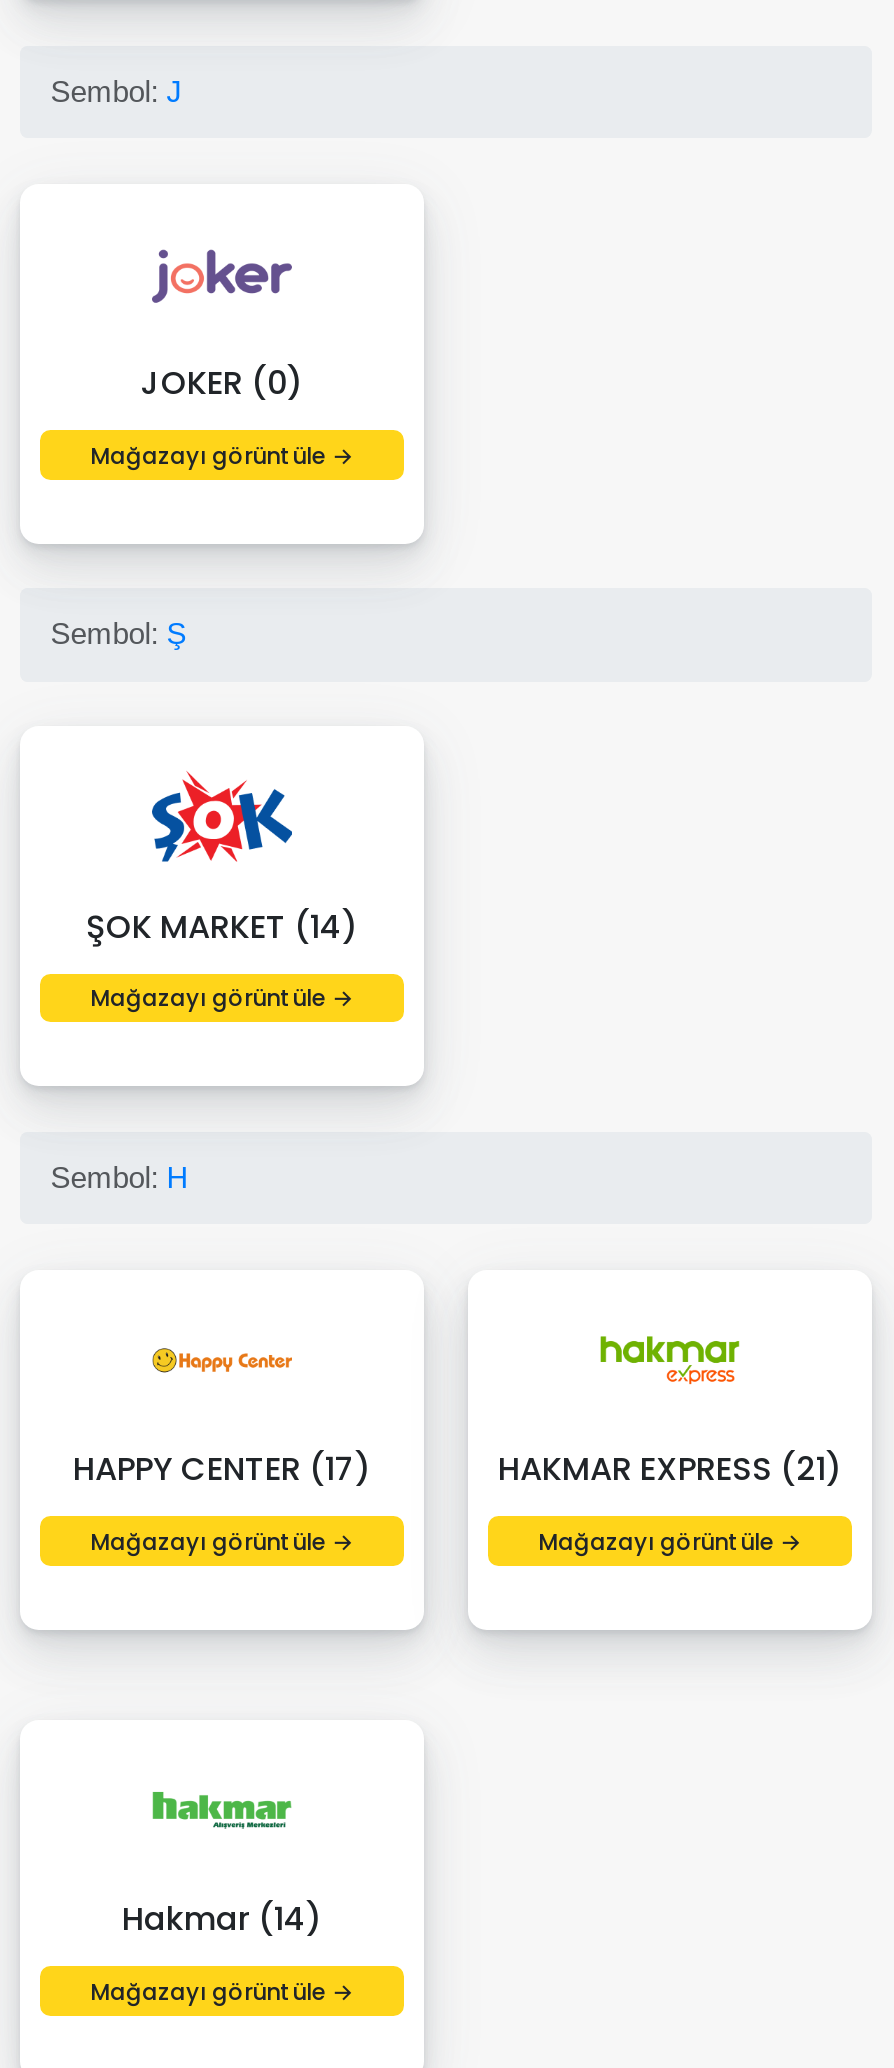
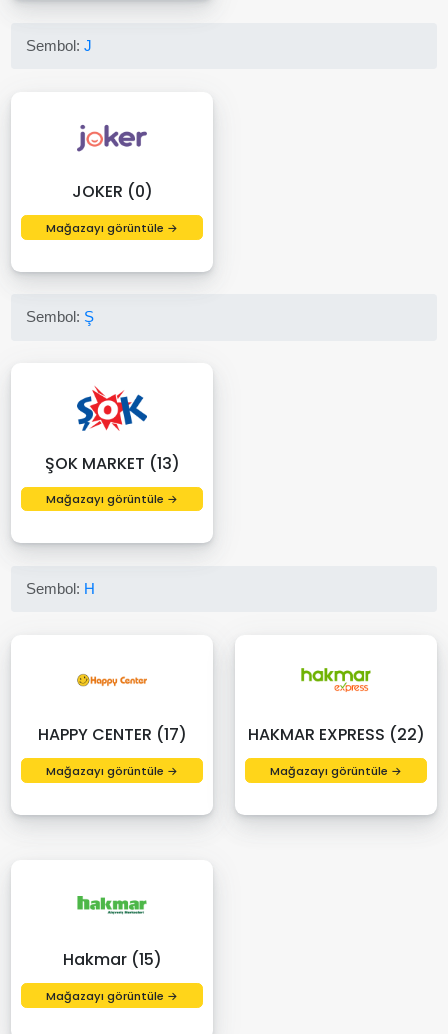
- ŞOK MARKET (14)
+ ŞOK MARKET (13)

- HAKMAR EXPRESS (21)
+ HAKMAR EXPRESS (22)

- Hakmar (14)
+ Hakmar (15)
